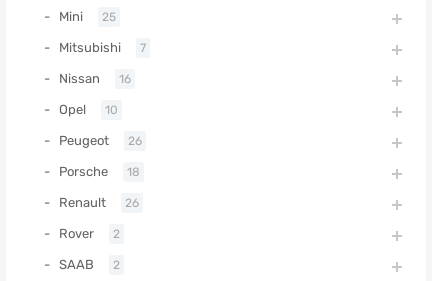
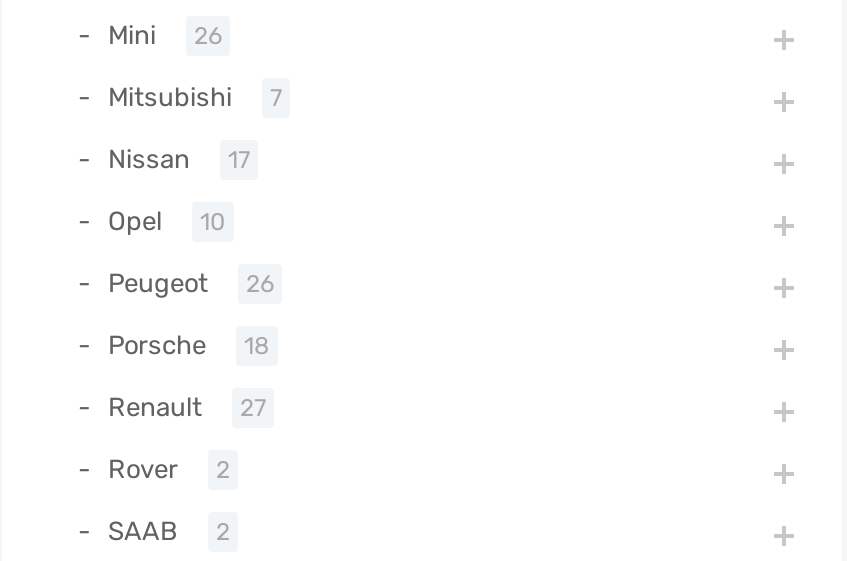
- Mini 25
+ Mini 26

- Nissan 16
+ Nissan 17

- Renault 26
+ Renault 27
